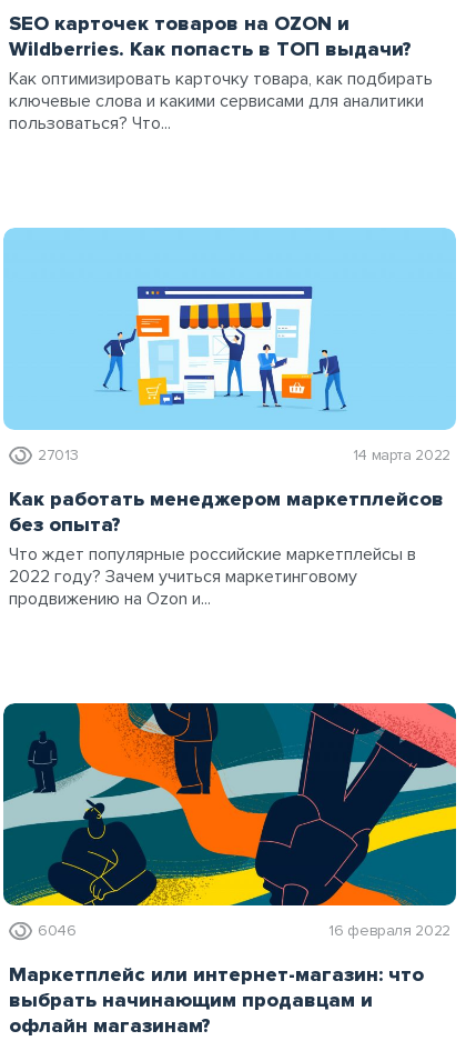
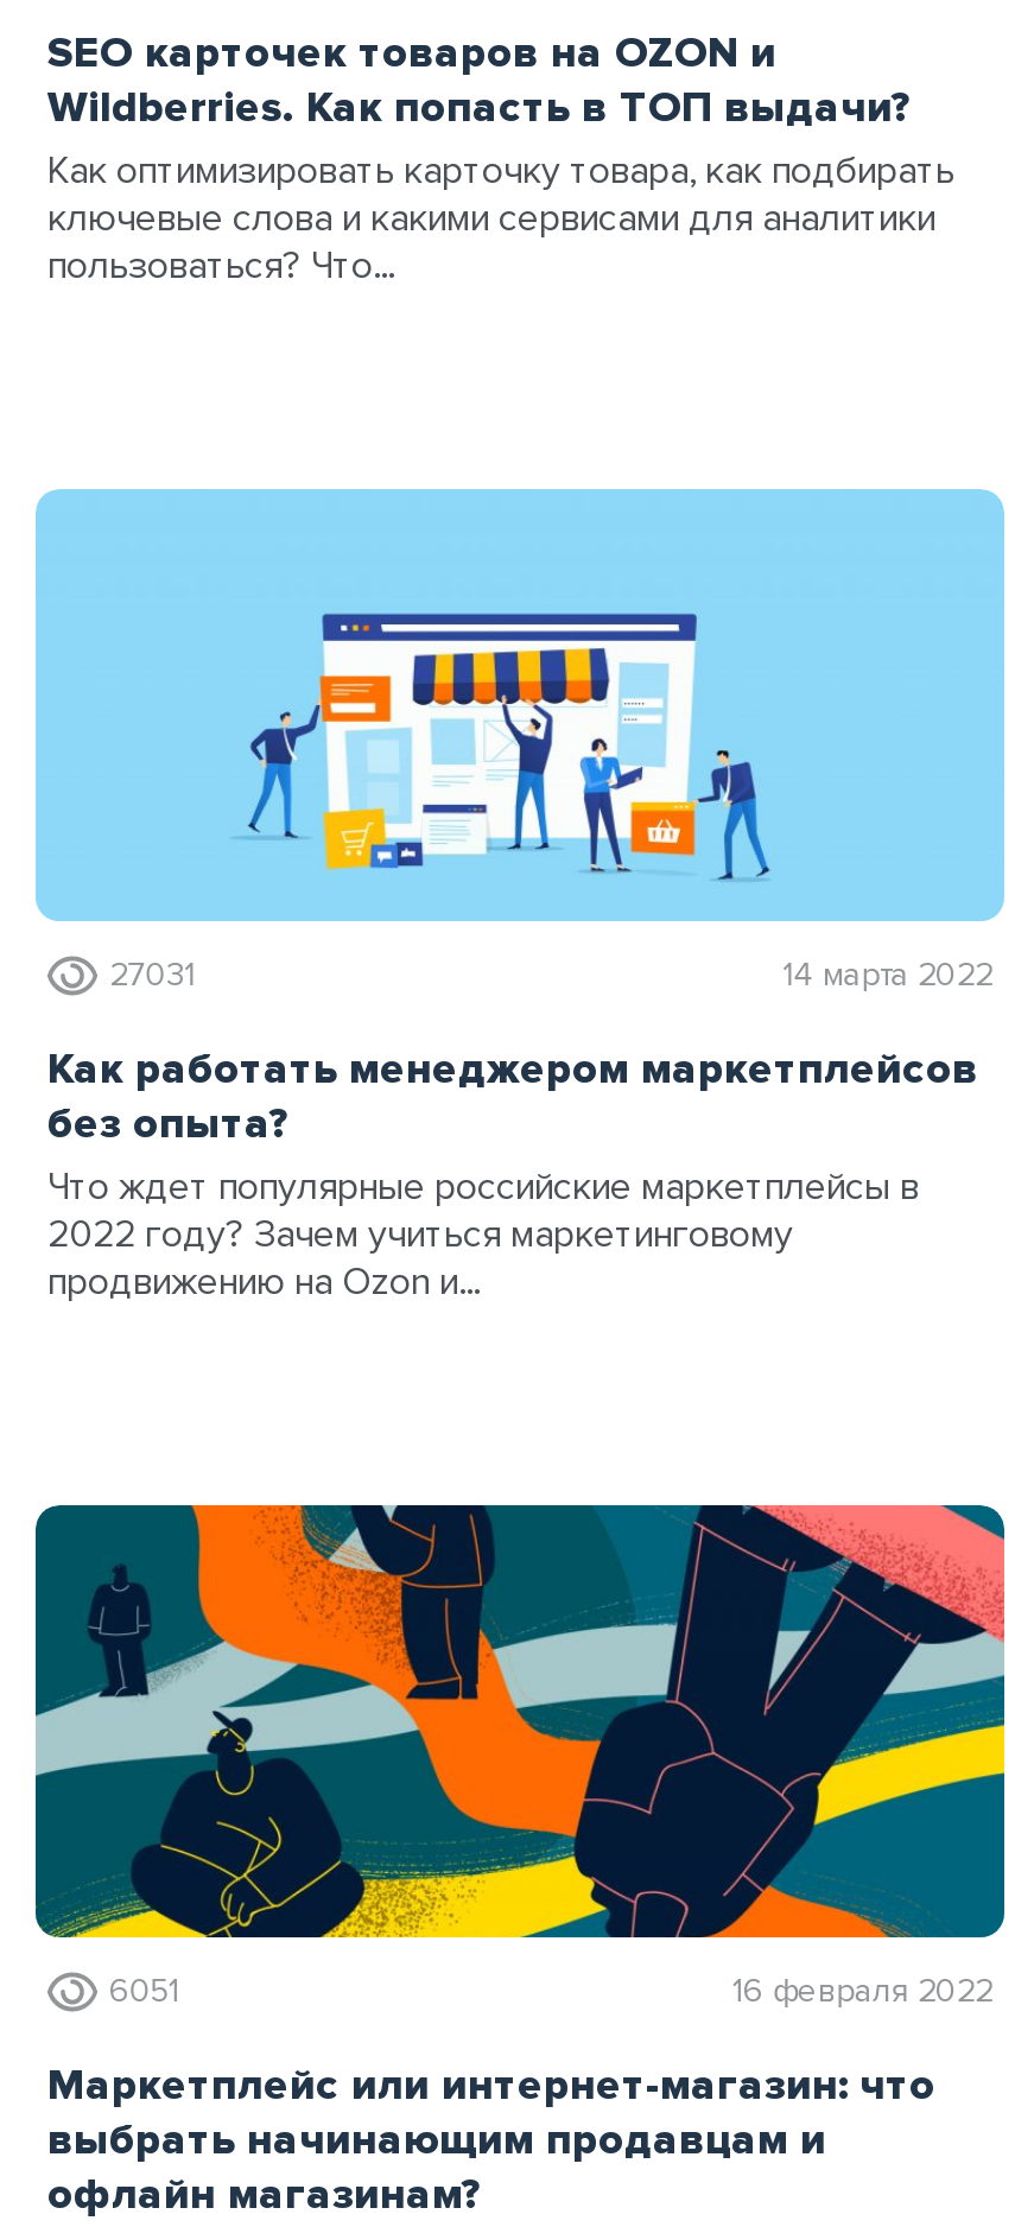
- 27013
+ 27031

- 6046
+ 6051
